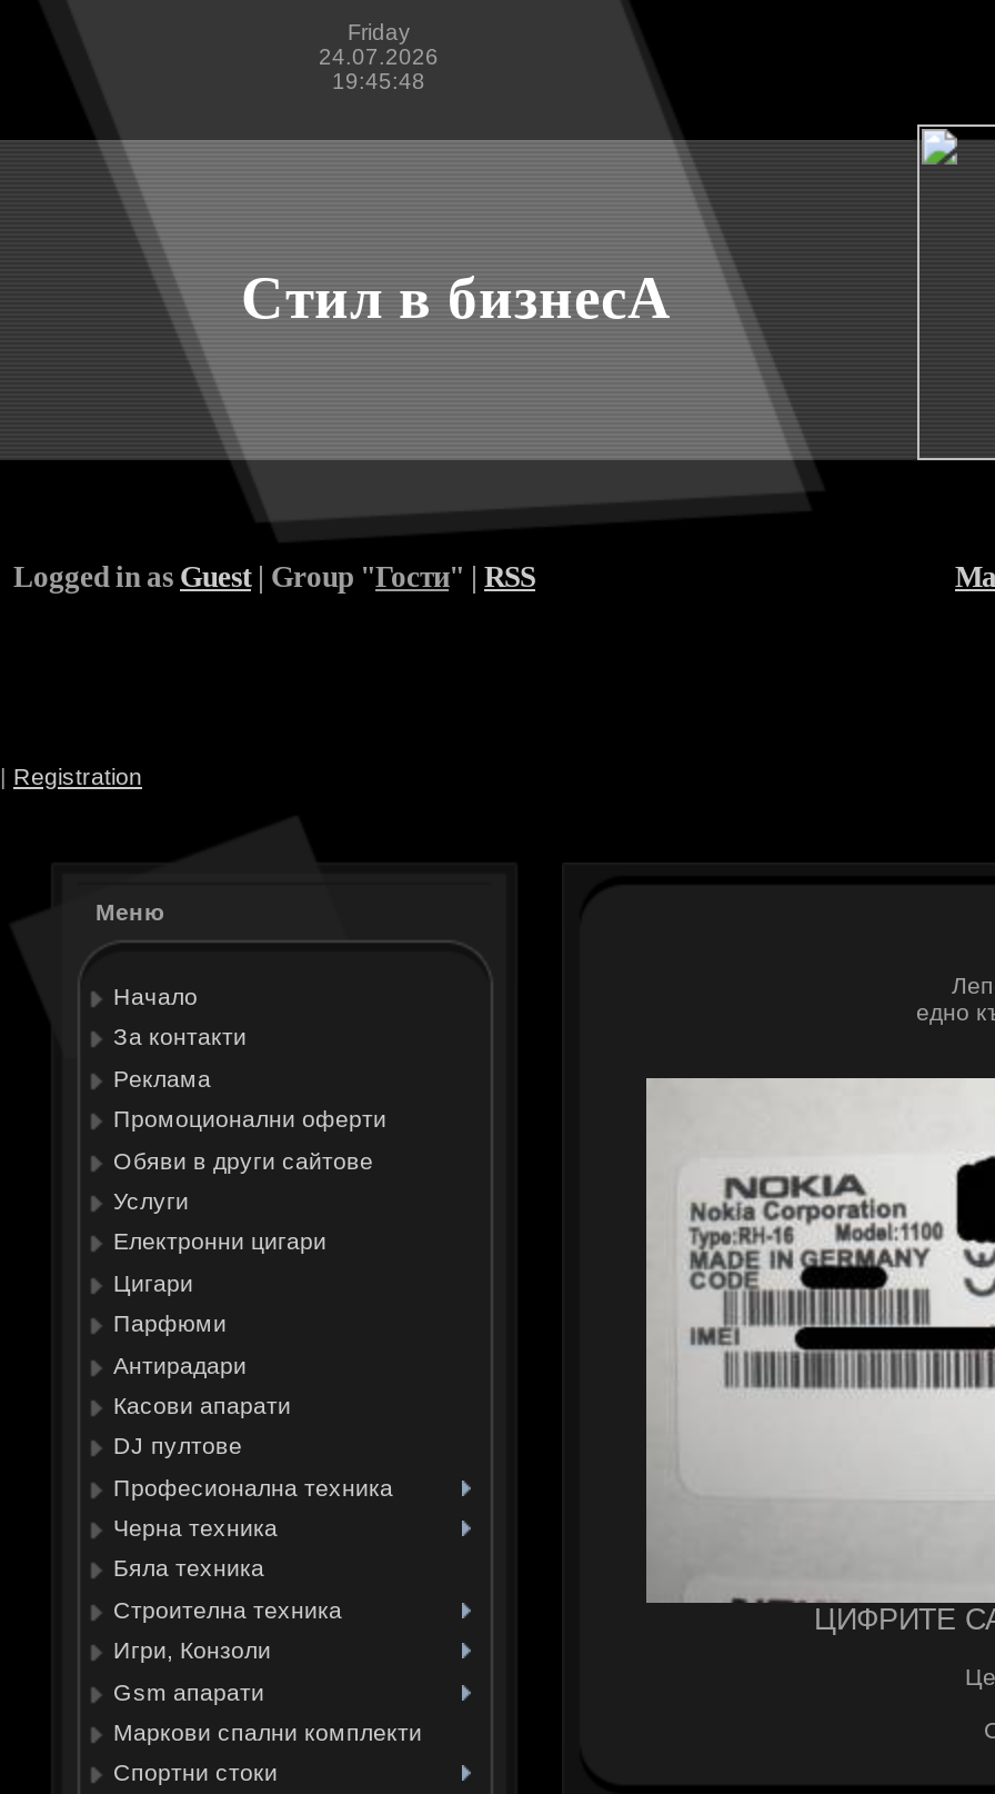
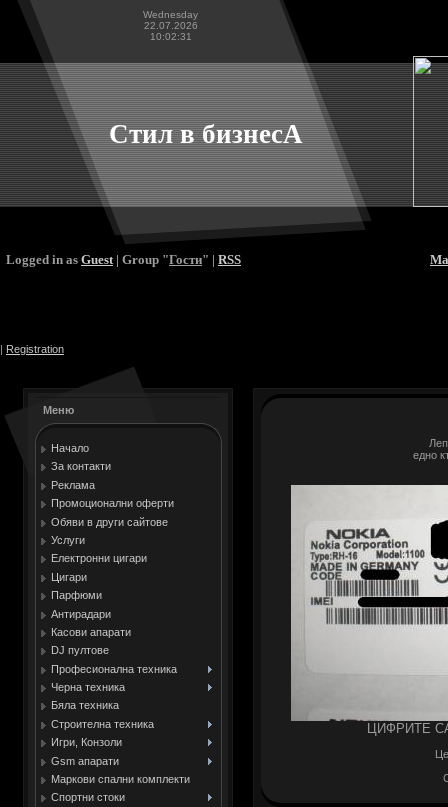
- Friday
- 24.07.2026
- 19:45:48
+ Wednesday
+ 22.07.2026
+ 10:02:31
